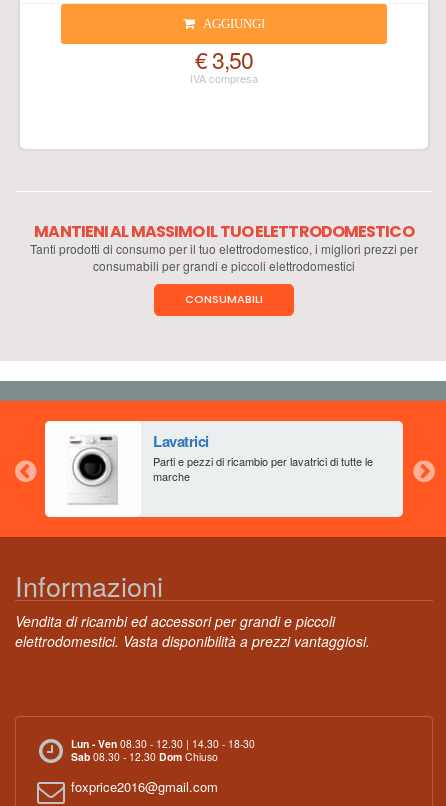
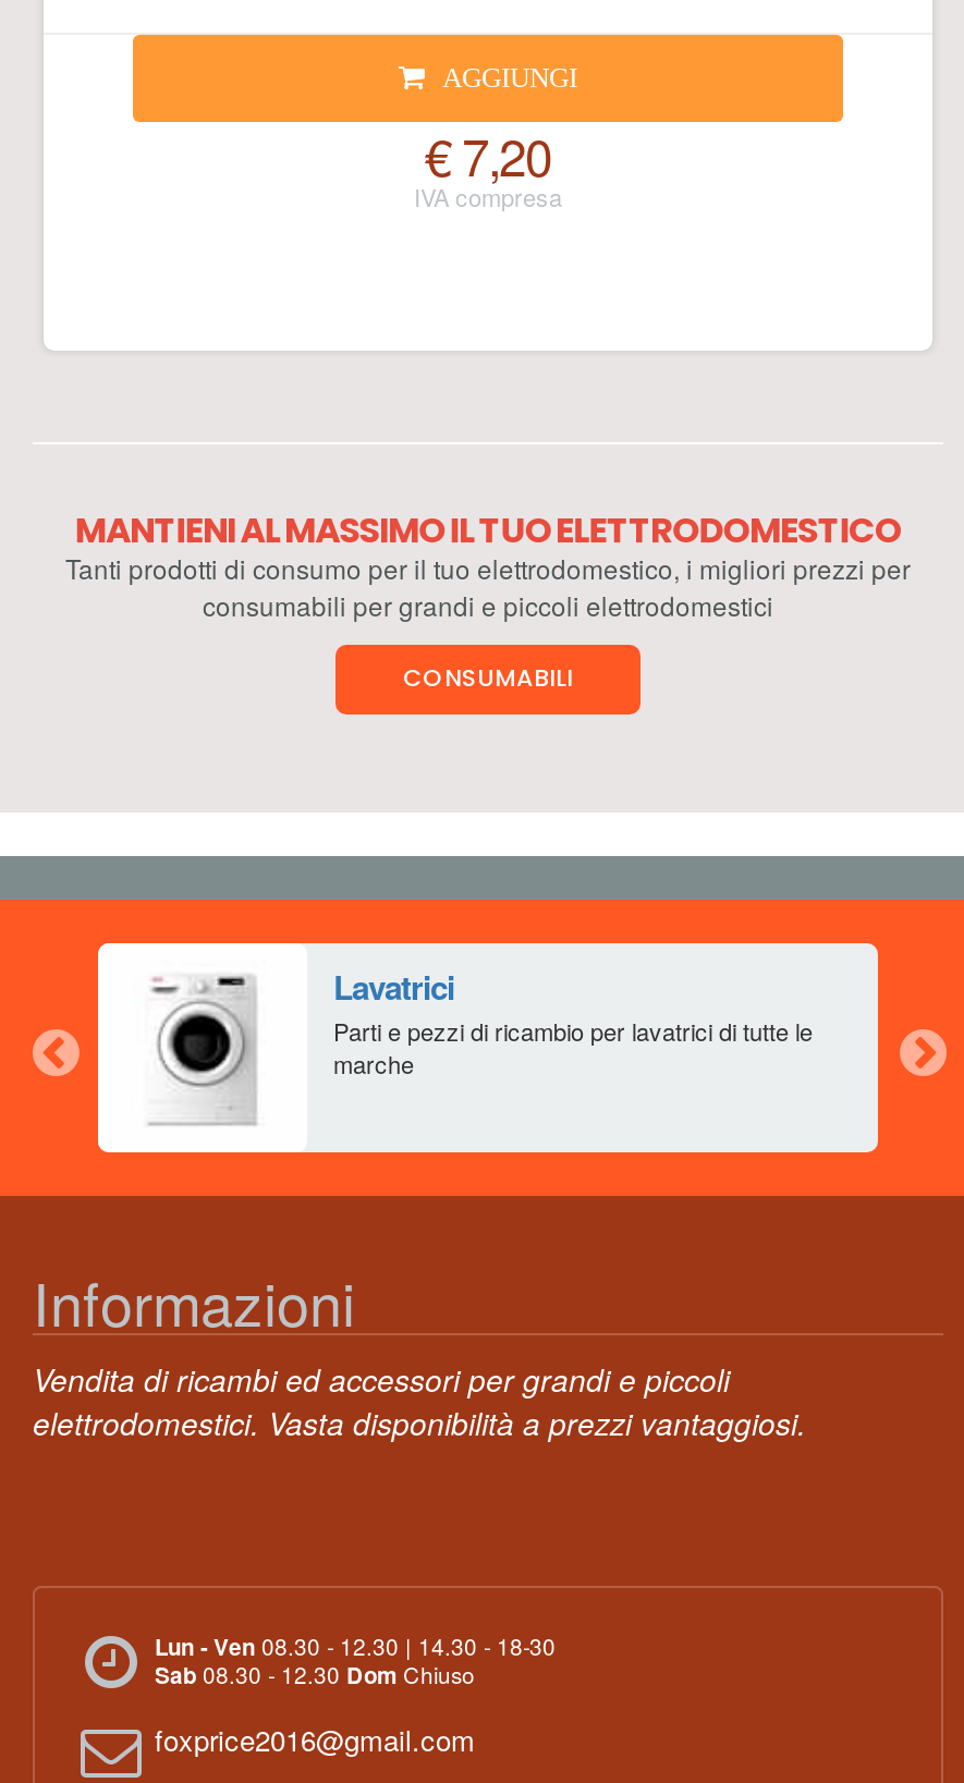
- € 3,50
+ € 7,20
